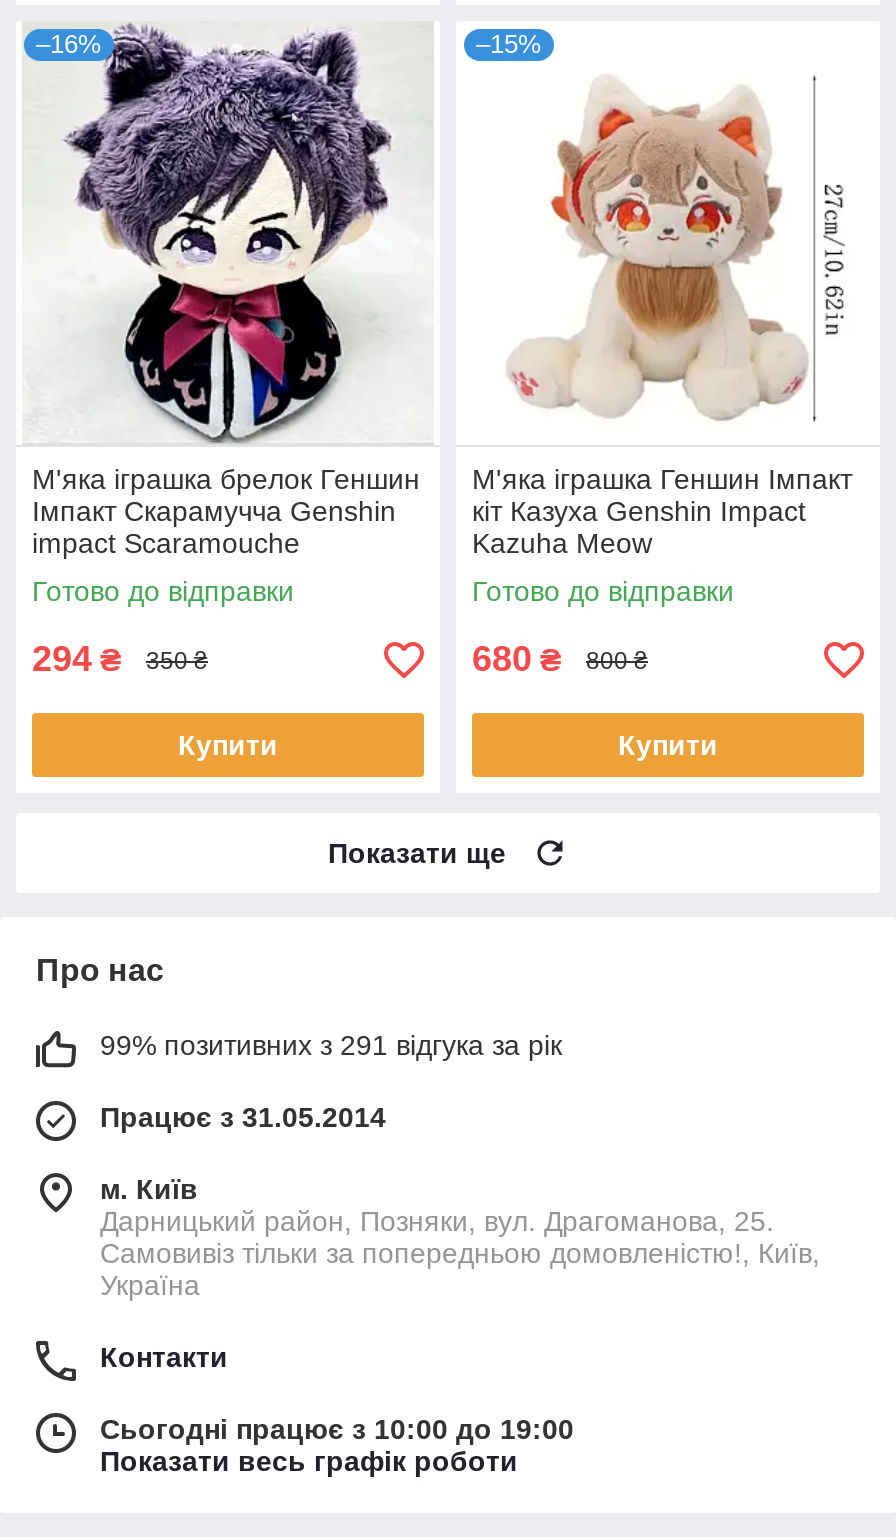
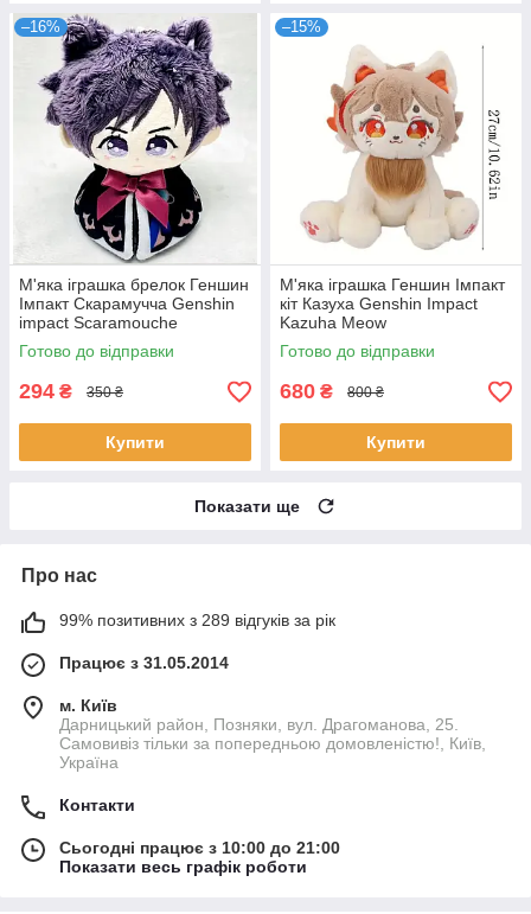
- 99% позитивних з 291 відгука за рік
+ 99% позитивних з 289 відгуків за рік

- Сьогодні працює з 10:00 до 19:00
+ Сьогодні працює з 10:00 до 21:00
